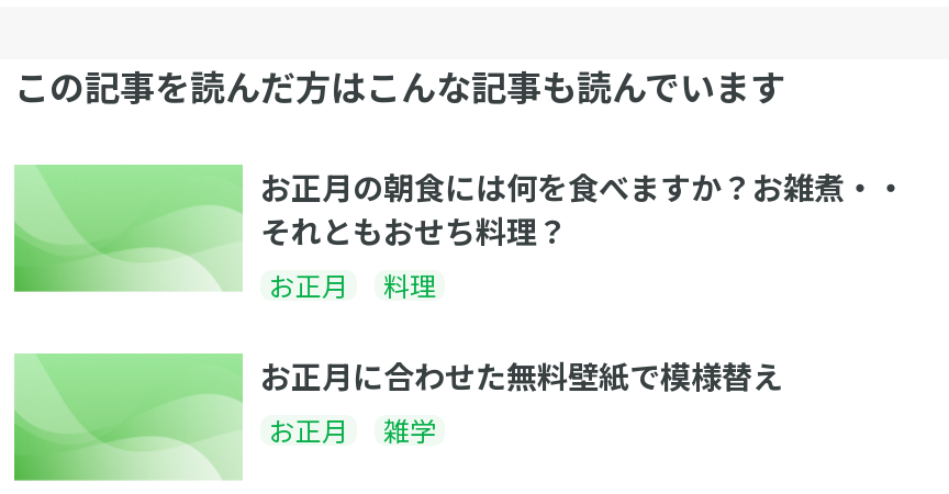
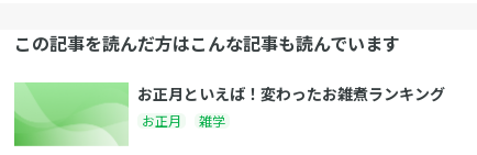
- お正月の朝食には何を食べますか？お雑煮・・
- それともおせち料理？
- お正月
- 料理
- お正月に合わせた無料壁紙で模様替え
+ お正月といえば！変わったお雑煮ランキング
